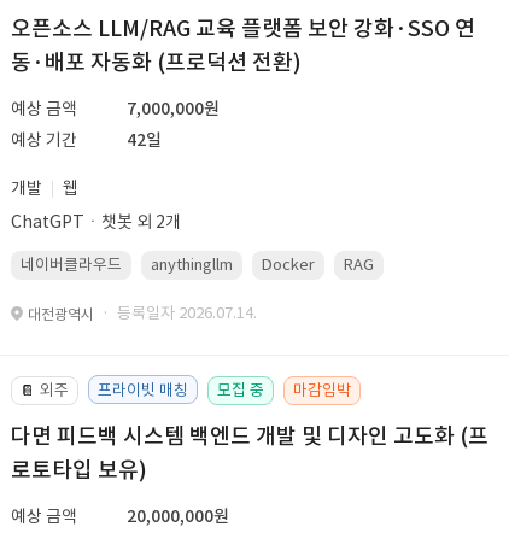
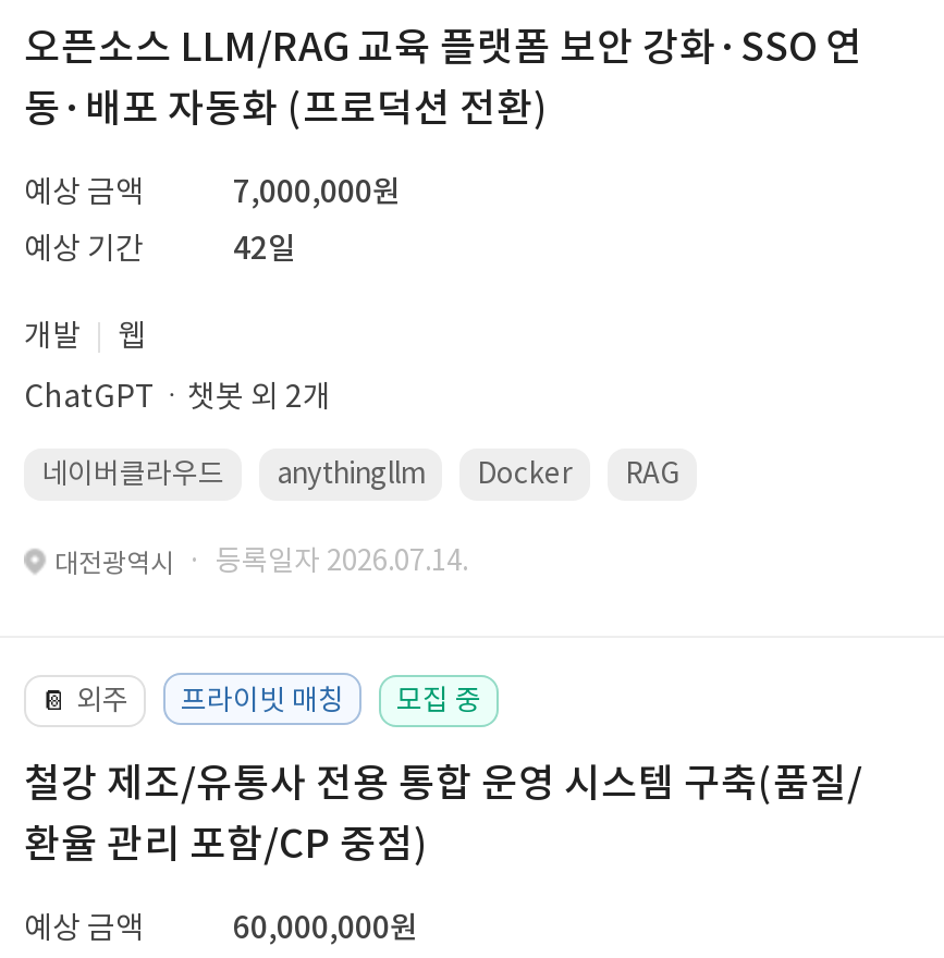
- 마감임박
- 다면 피드백 시스템 백엔드 개발 및 디자인 고도화 (프
- 로토타입 보유)
+ 철강 제조/유통사 전용 통합 운영 시스템 구축(품질/
+ 환율 관리 포함/CP 중점)

- 20,000,000원
+ 60,000,000원
